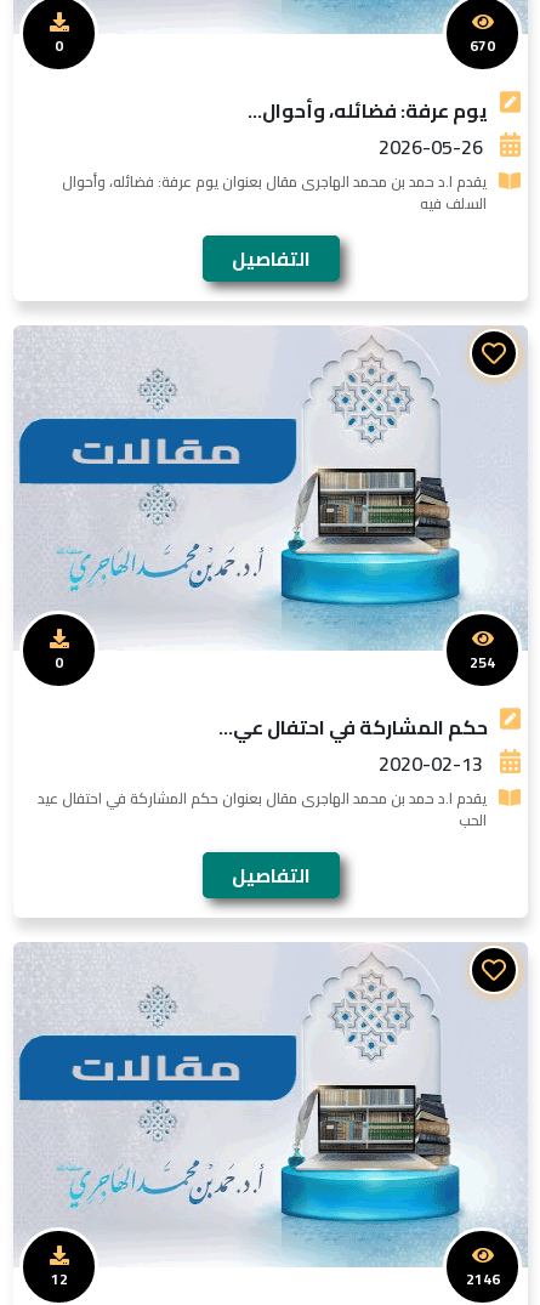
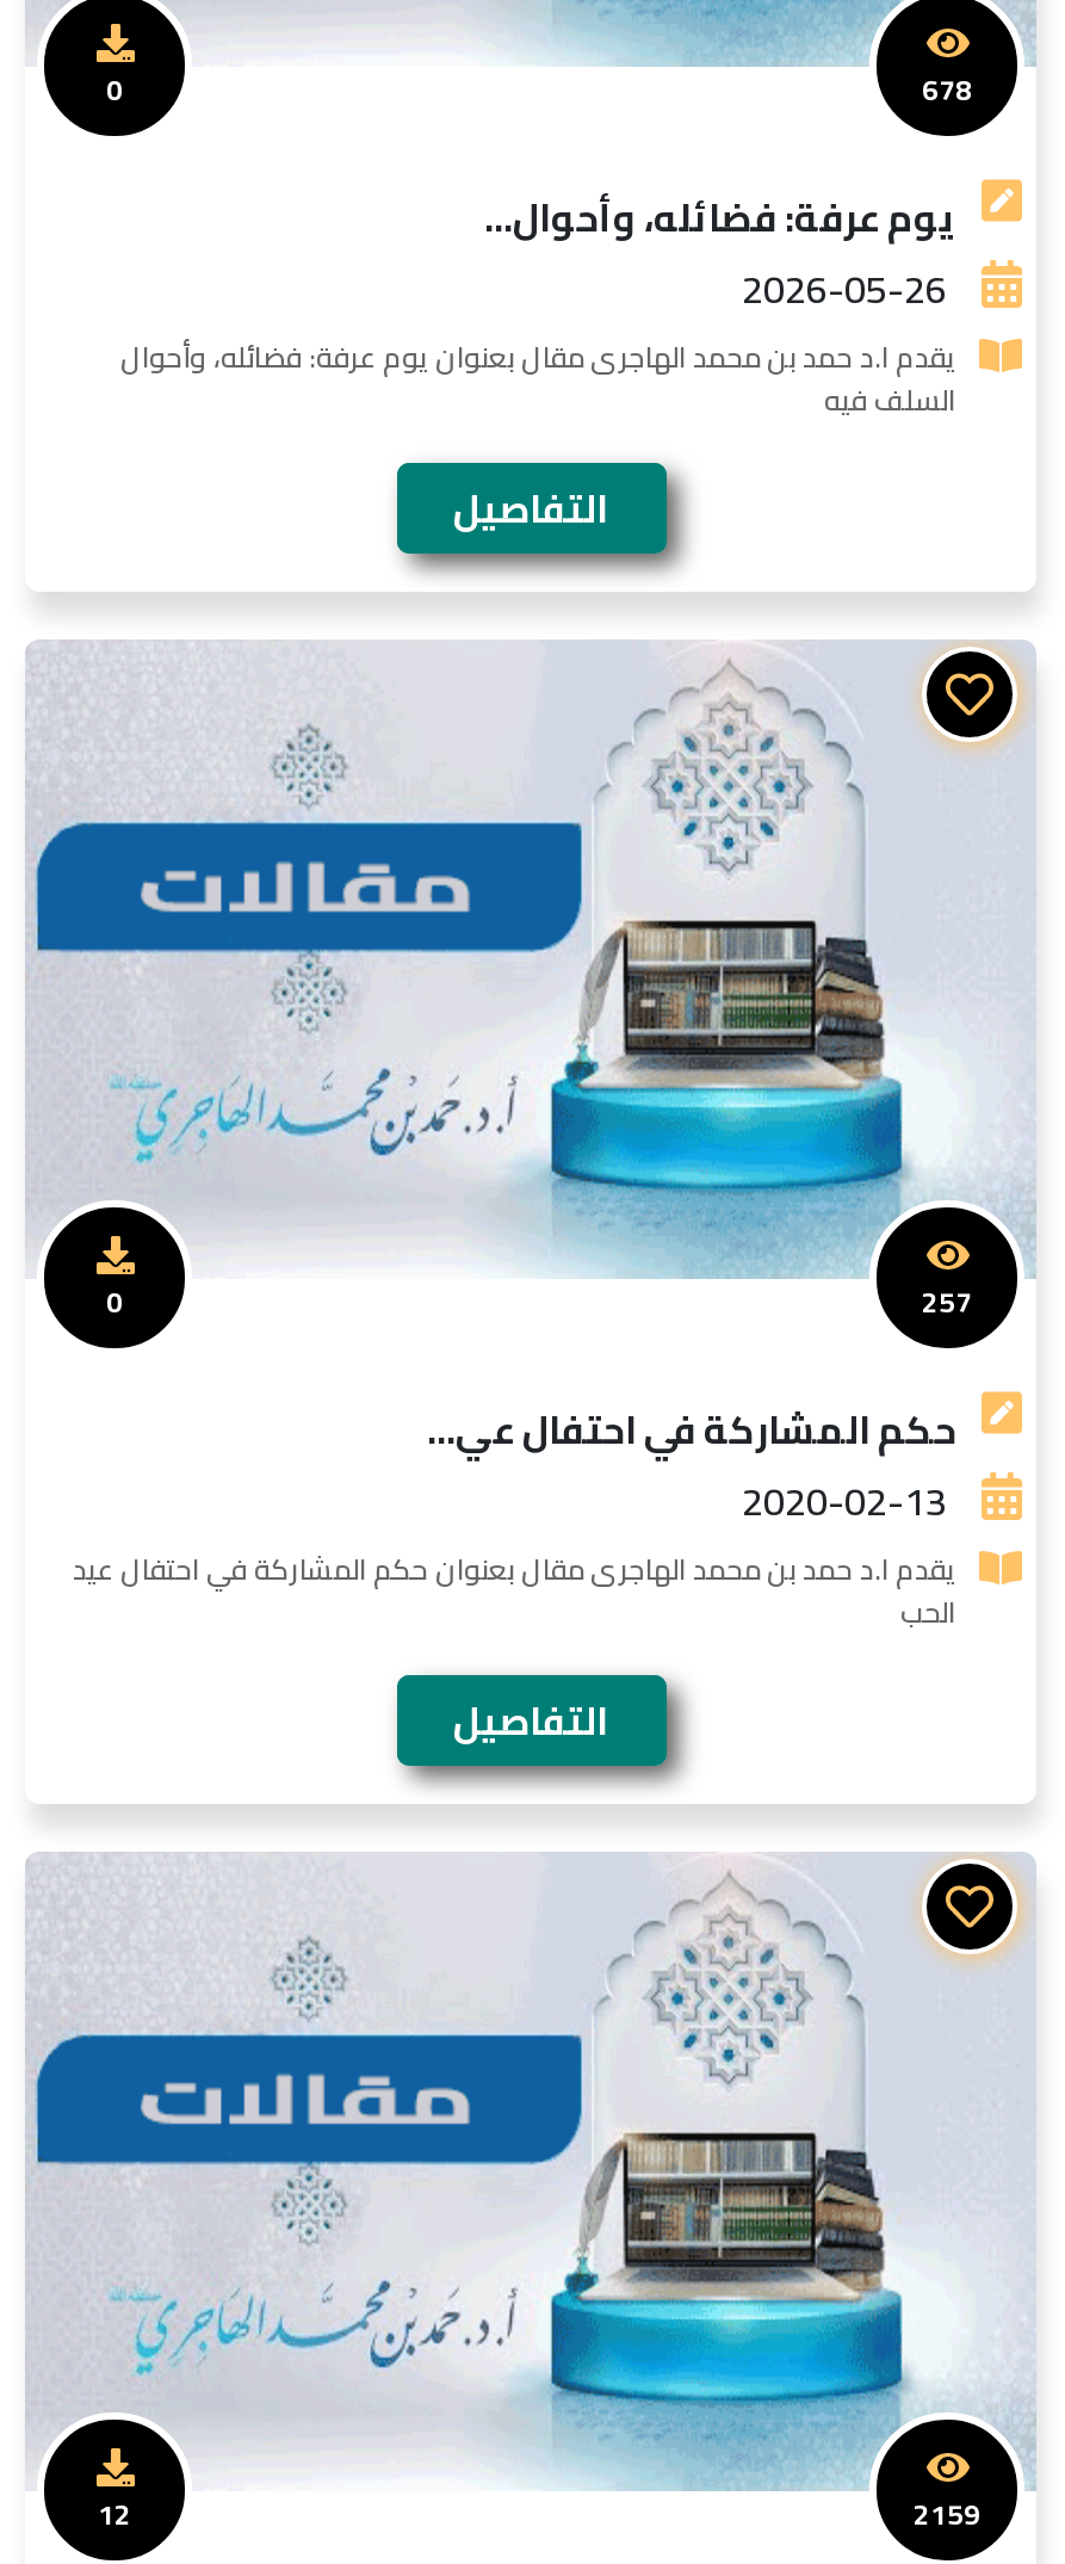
- 670
+ 678

- 254
+ 257

- 2146
+ 2159
